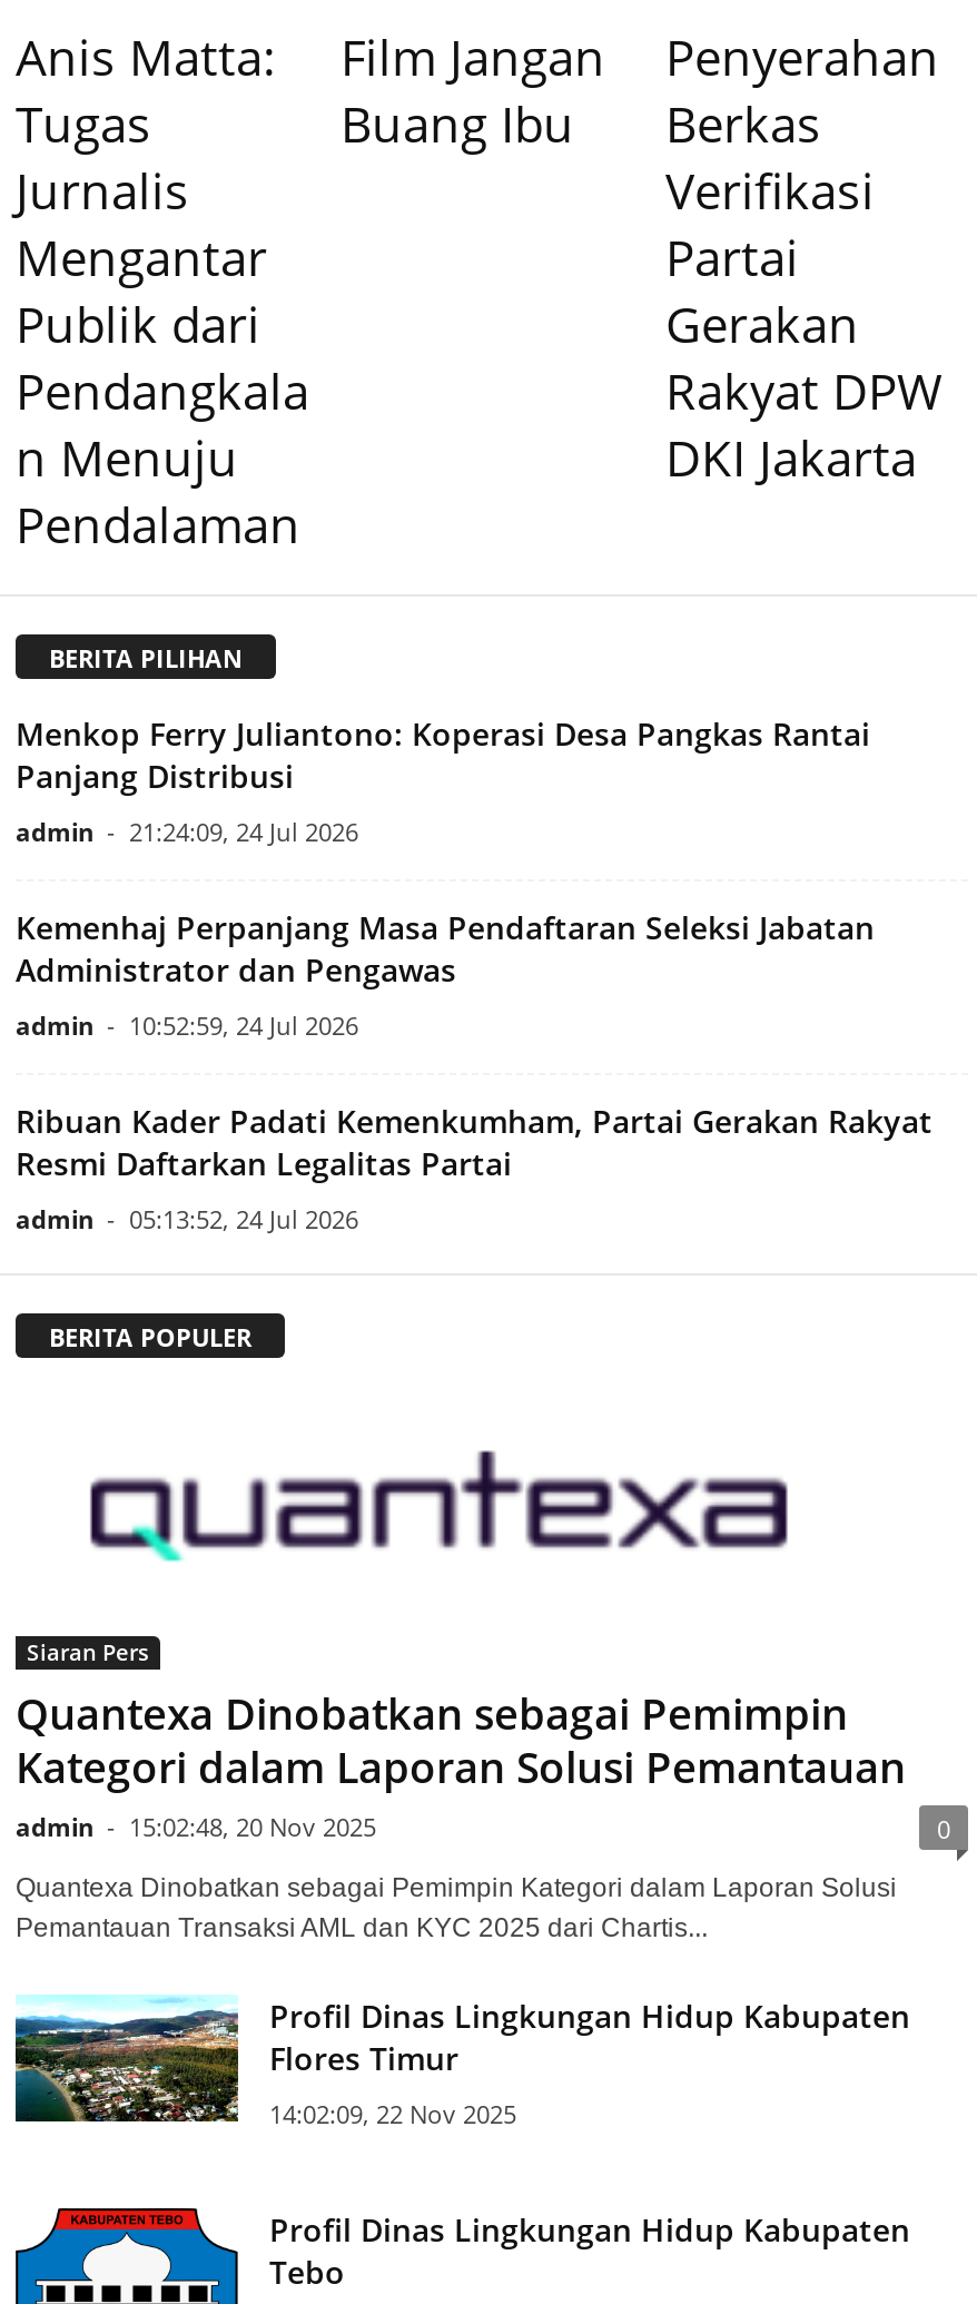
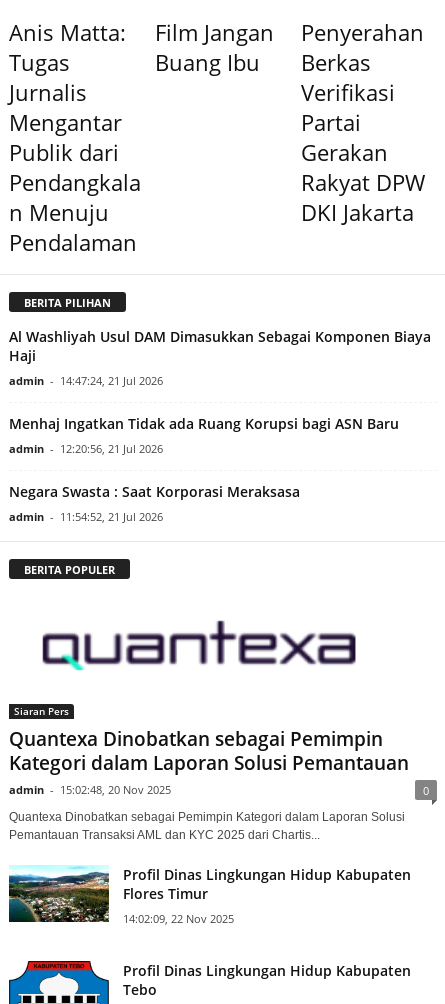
- Menkop Ferry Juliantono: Koperasi Desa Pangkas Rantai
- Panjang Distribusi
- admin - 21:24:09, 24 Jul 2026
+ Al Washliyah Usul DAM Dimasukkan Sebagai Komponen Biaya
+ Haji
+ admin - 14:47:24, 21 Jul 2026

- Kemenhaj Perpanjang Masa Pendaftaran Seleksi Jabatan
- Administrator dan Pengawas
- admin - 10:52:59, 24 Jul 2026
+ Menhaj Ingatkan Tidak ada Ruang Korupsi bagi ASN Baru
+ admin - 12:20:56, 21 Jul 2026

- Ribuan Kader Padati Kemenkumham, Partai Gerakan Rakyat
- Resmi Daftarkan Legalitas Partai
- admin - 05:13:52, 24 Jul 2026
+ Negara Swasta : Saat Korporasi Meraksasa
+ admin - 11:54:52, 21 Jul 2026
